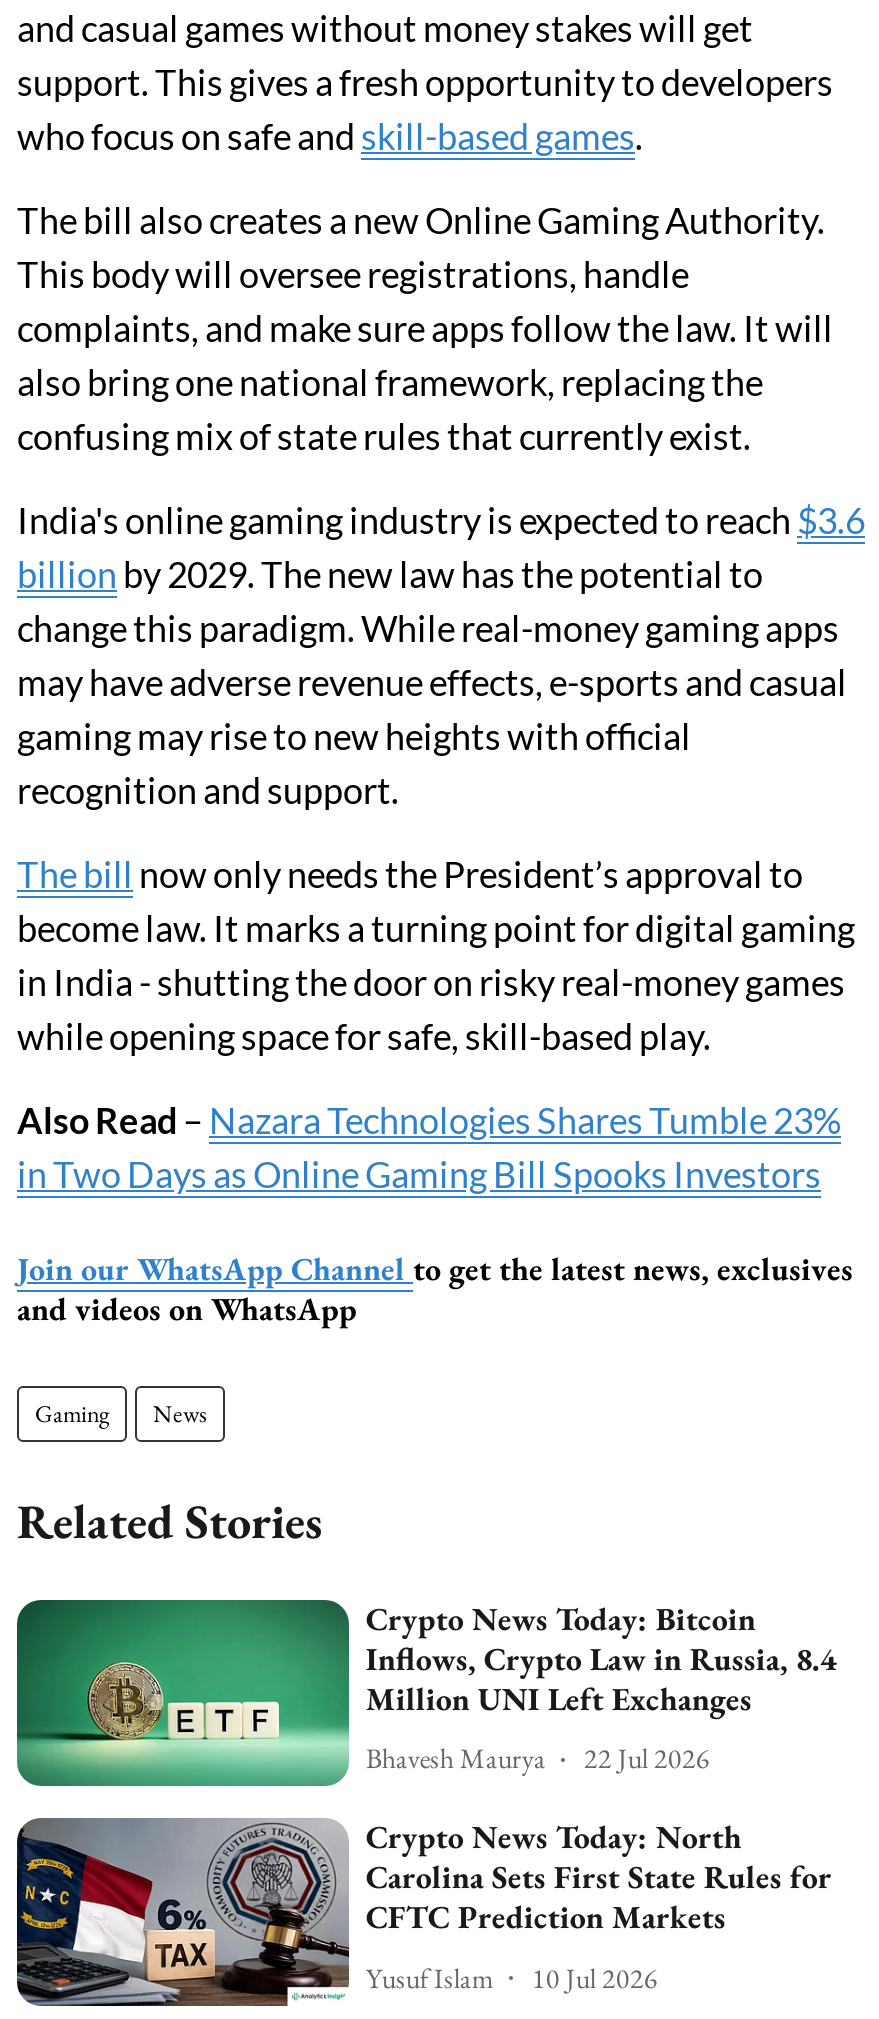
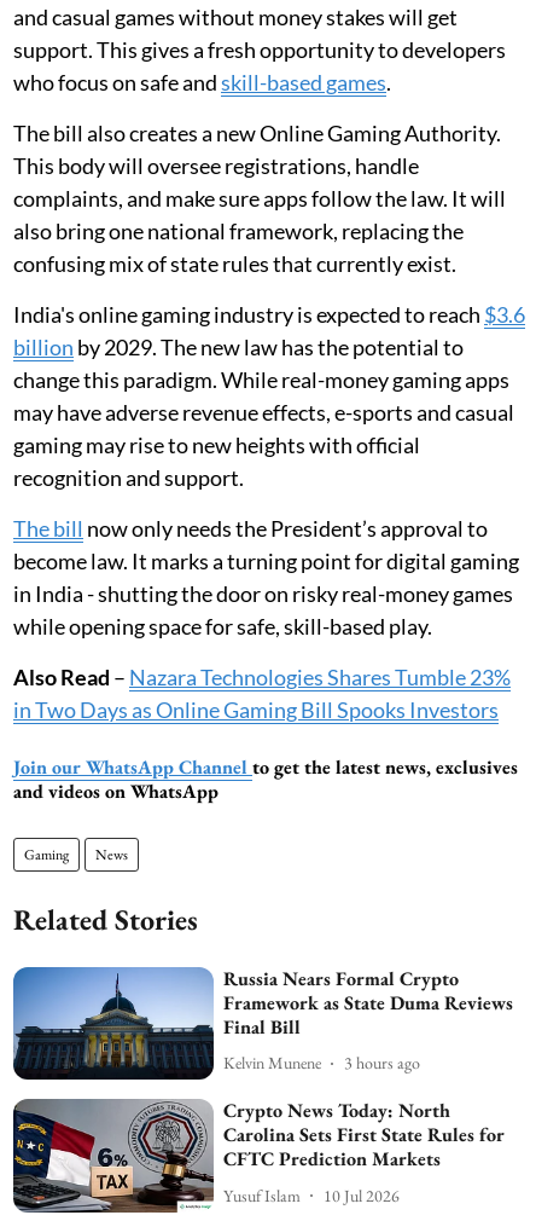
- [image]
- Crypto News Today: Bitcoin
- Inflows, Crypto Law in Russia, 8.4
- Million UNI Left Exchanges
+ [image]
+ Russia Nears Formal Crypto
+ Framework as State Duma Reviews
+ Final Bill

- Bhavesh Maurya
- 22 Jul 2026
+ Kelvin Munene
+ 3 hours ago
